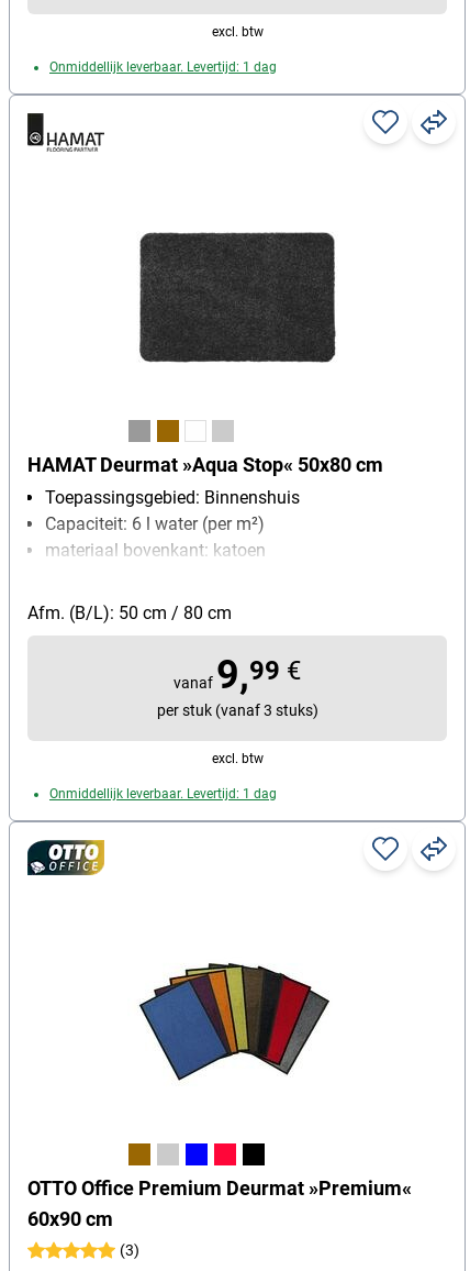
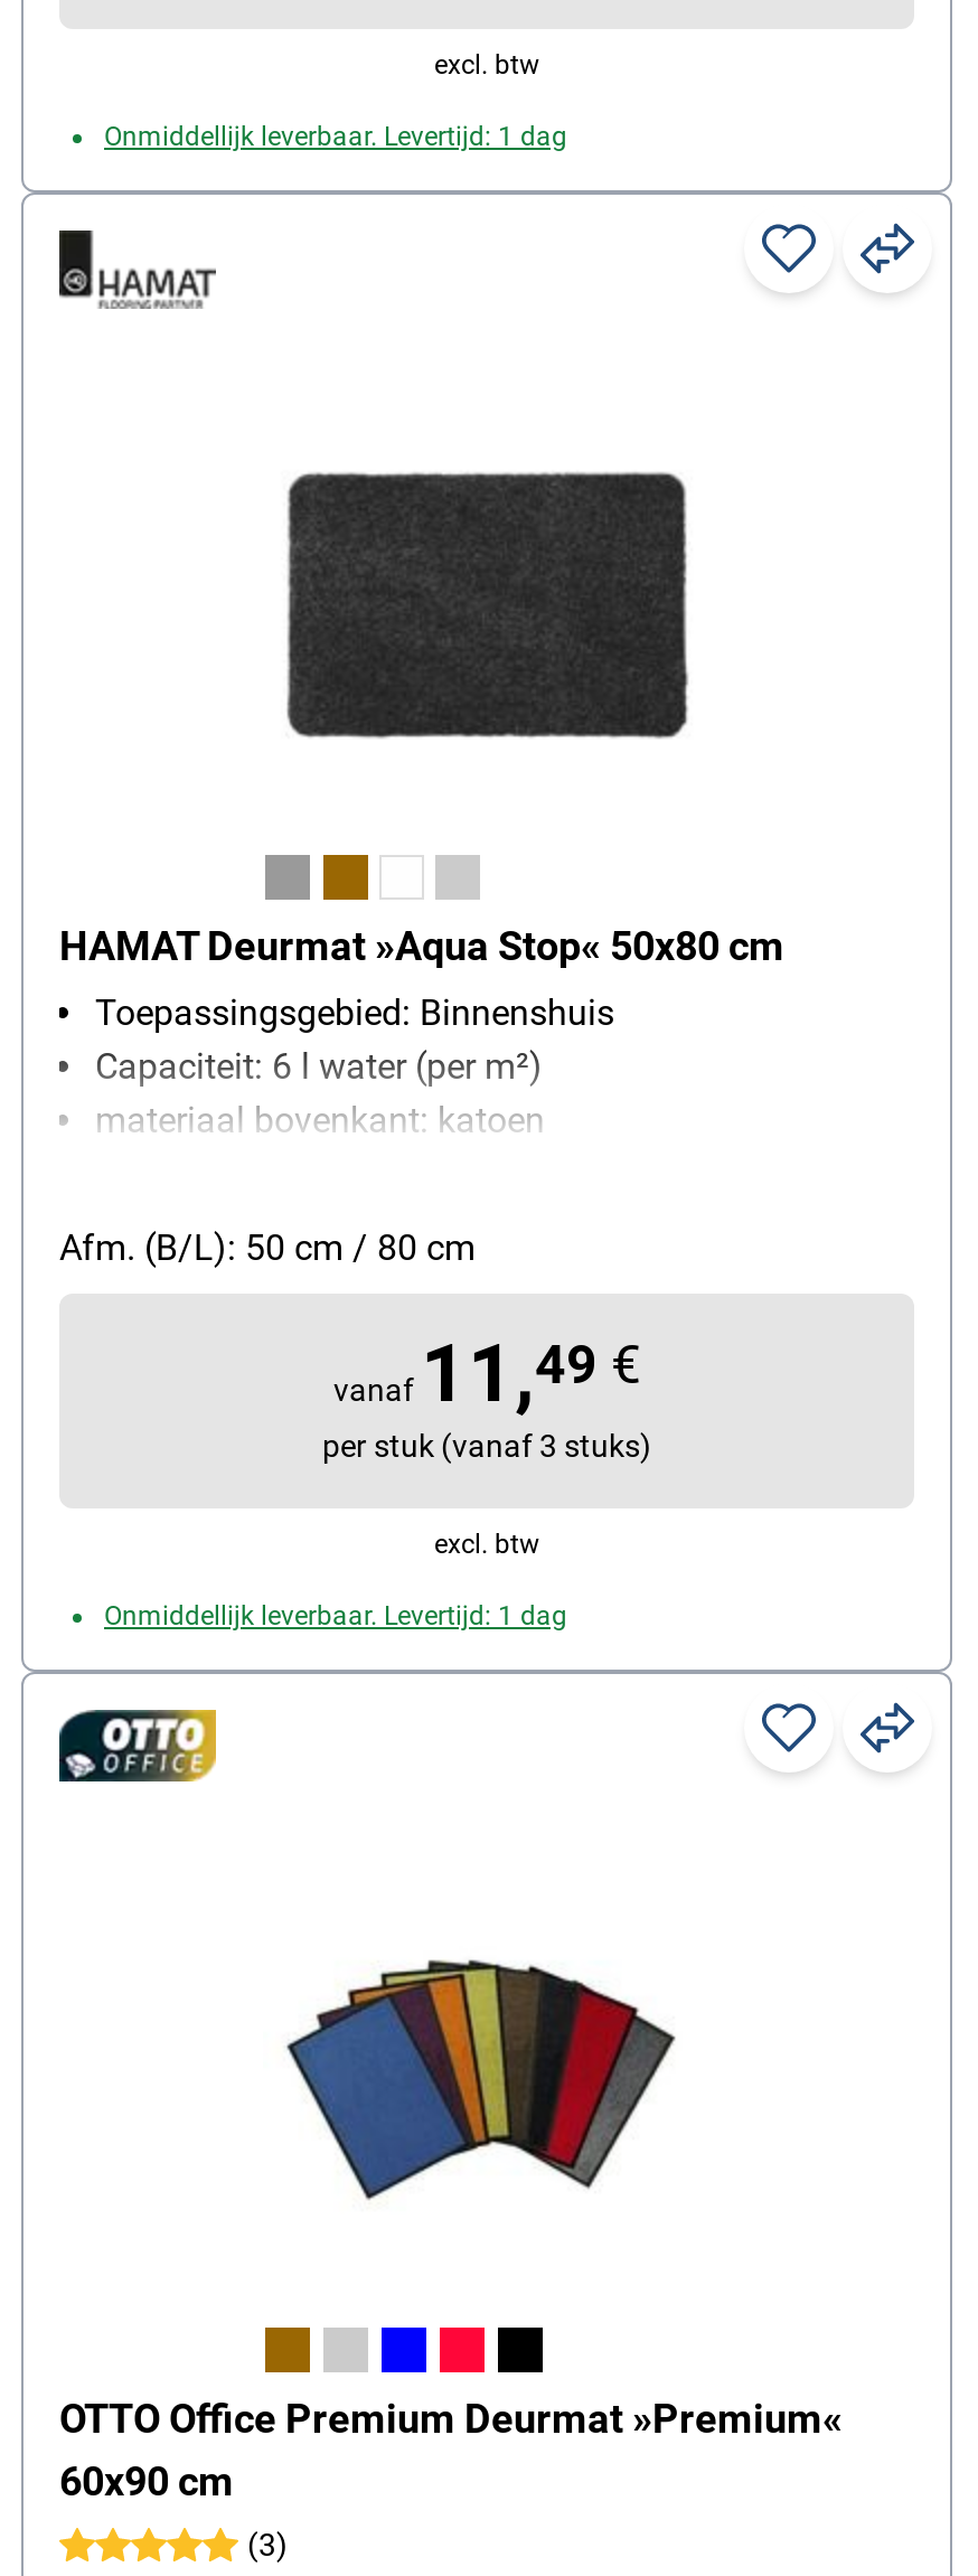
- vanaf9, 99 €
+ vanaf11, 49 €
